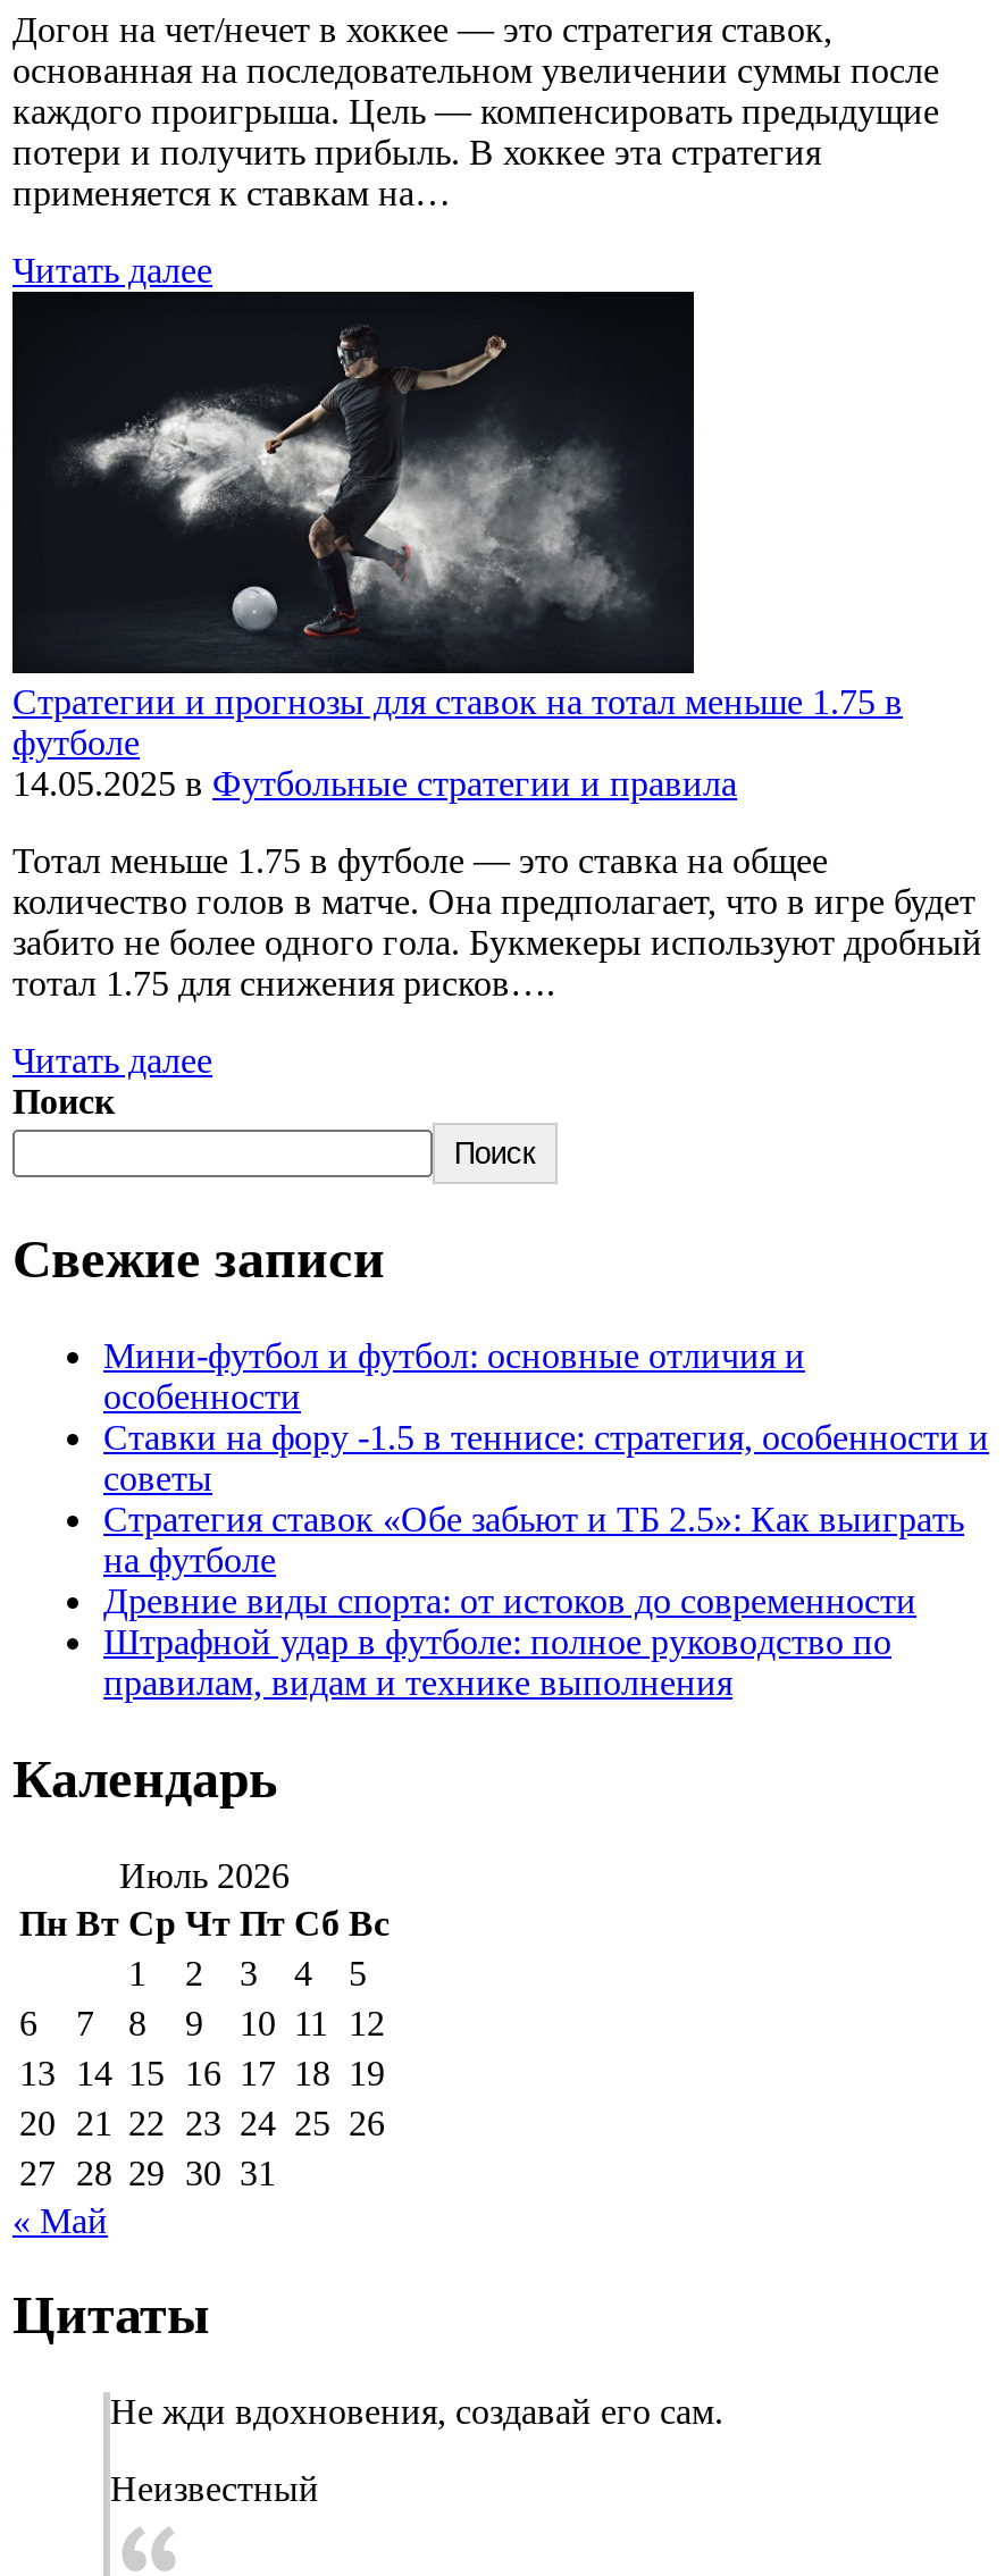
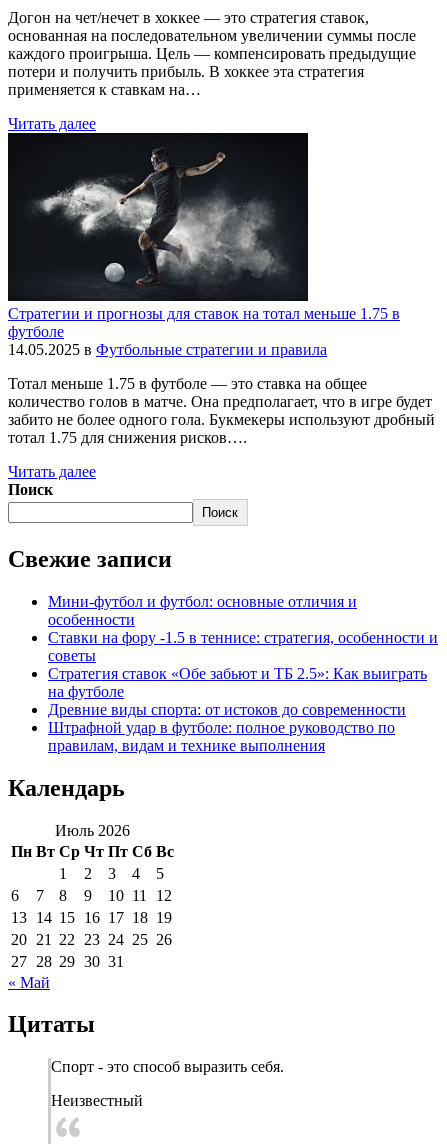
- Не жди вдохновения, создавай его сам.
+ Спорт - это способ выразить себя.
